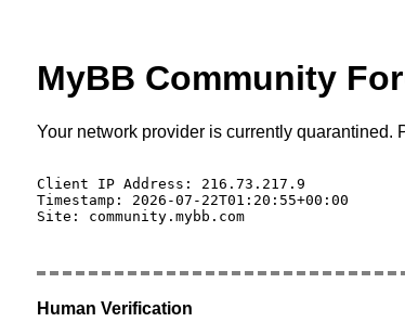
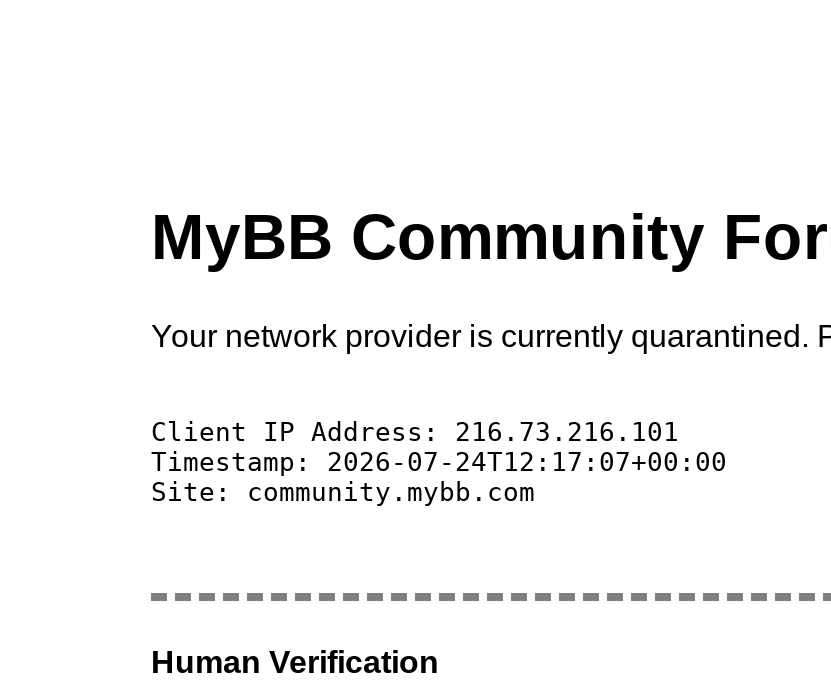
- Client IP Address: 216.73.217.9
+ Client IP Address: 216.73.216.101

- Timestamp: 2026-07-22T01:20:55+00:00
+ Timestamp: 2026-07-24T12:17:07+00:00
